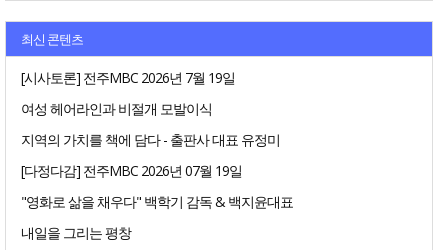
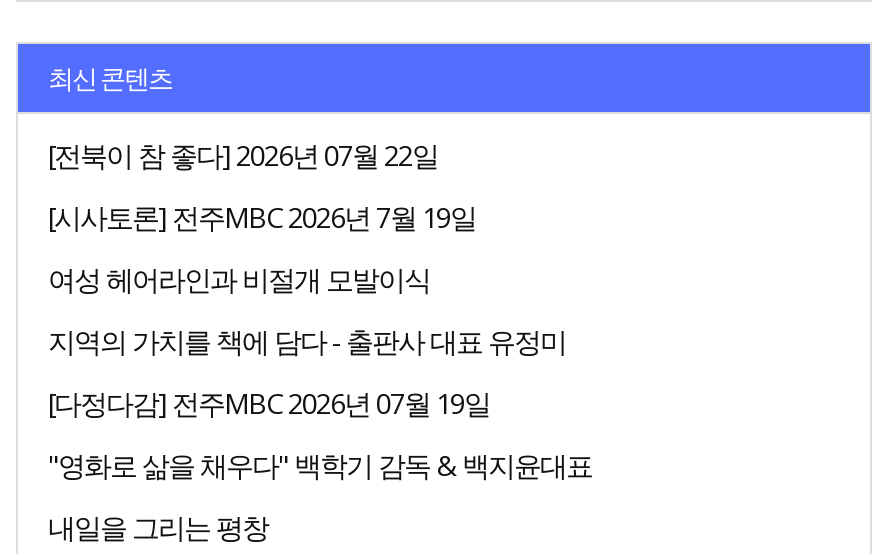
+ [전북이 참 좋다] 2026년 07월 22일
